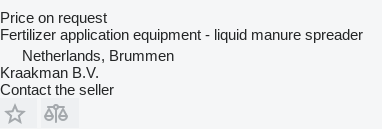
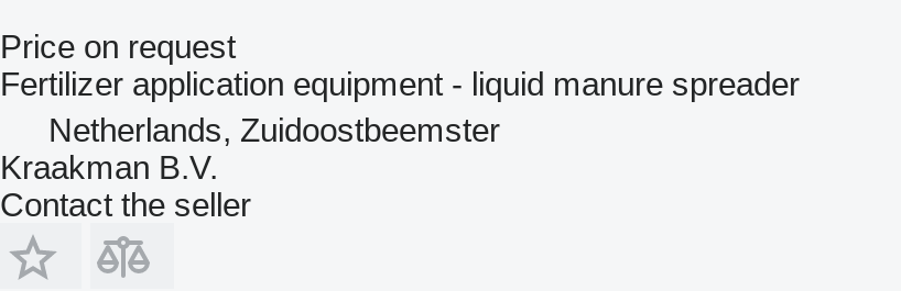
- Netherlands, Brummen
+ Netherlands, Zuidoostbeemster
